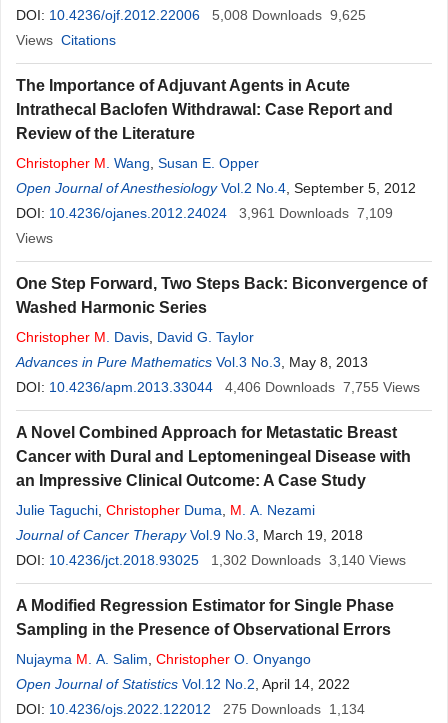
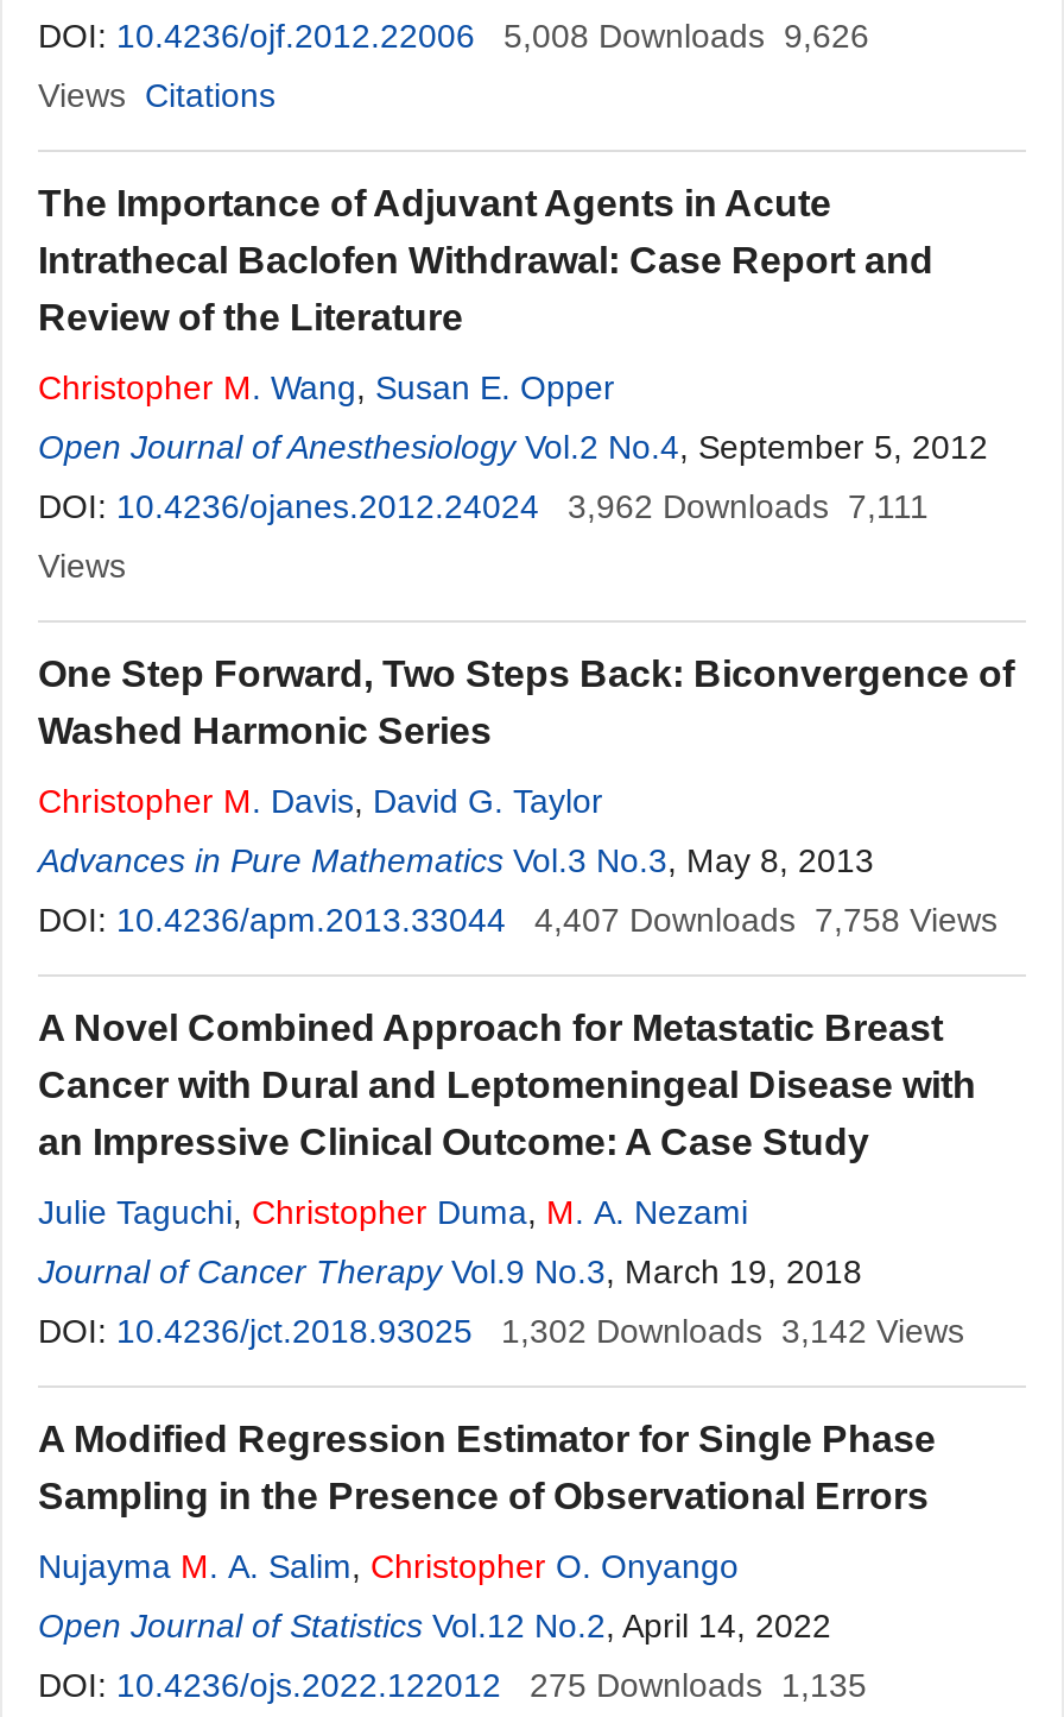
- DOI: 10.4236/ojf.2012.22006 5,008 Downloads 9,625
+ DOI: 10.4236/ojf.2012.22006 5,008 Downloads 9,626

- DOI: 10.4236/ojanes.2012.24024 3,961 Downloads 7,109
+ DOI: 10.4236/ojanes.2012.24024 3,962 Downloads 7,111

- 4,406 Downloads 7,755 Views
+ 4,407 Downloads 7,758 Views

- 1,302 Downloads 3,140 Views
+ 1,302 Downloads 3,142 Views

- DOI: 10.4236/ojs.2022.122012 275 Downloads 1,134
+ DOI: 10.4236/ojs.2022.122012 275 Downloads 1,135
